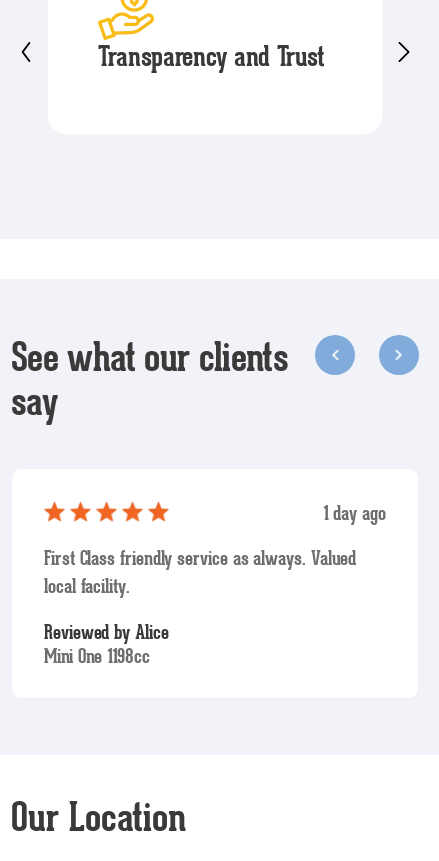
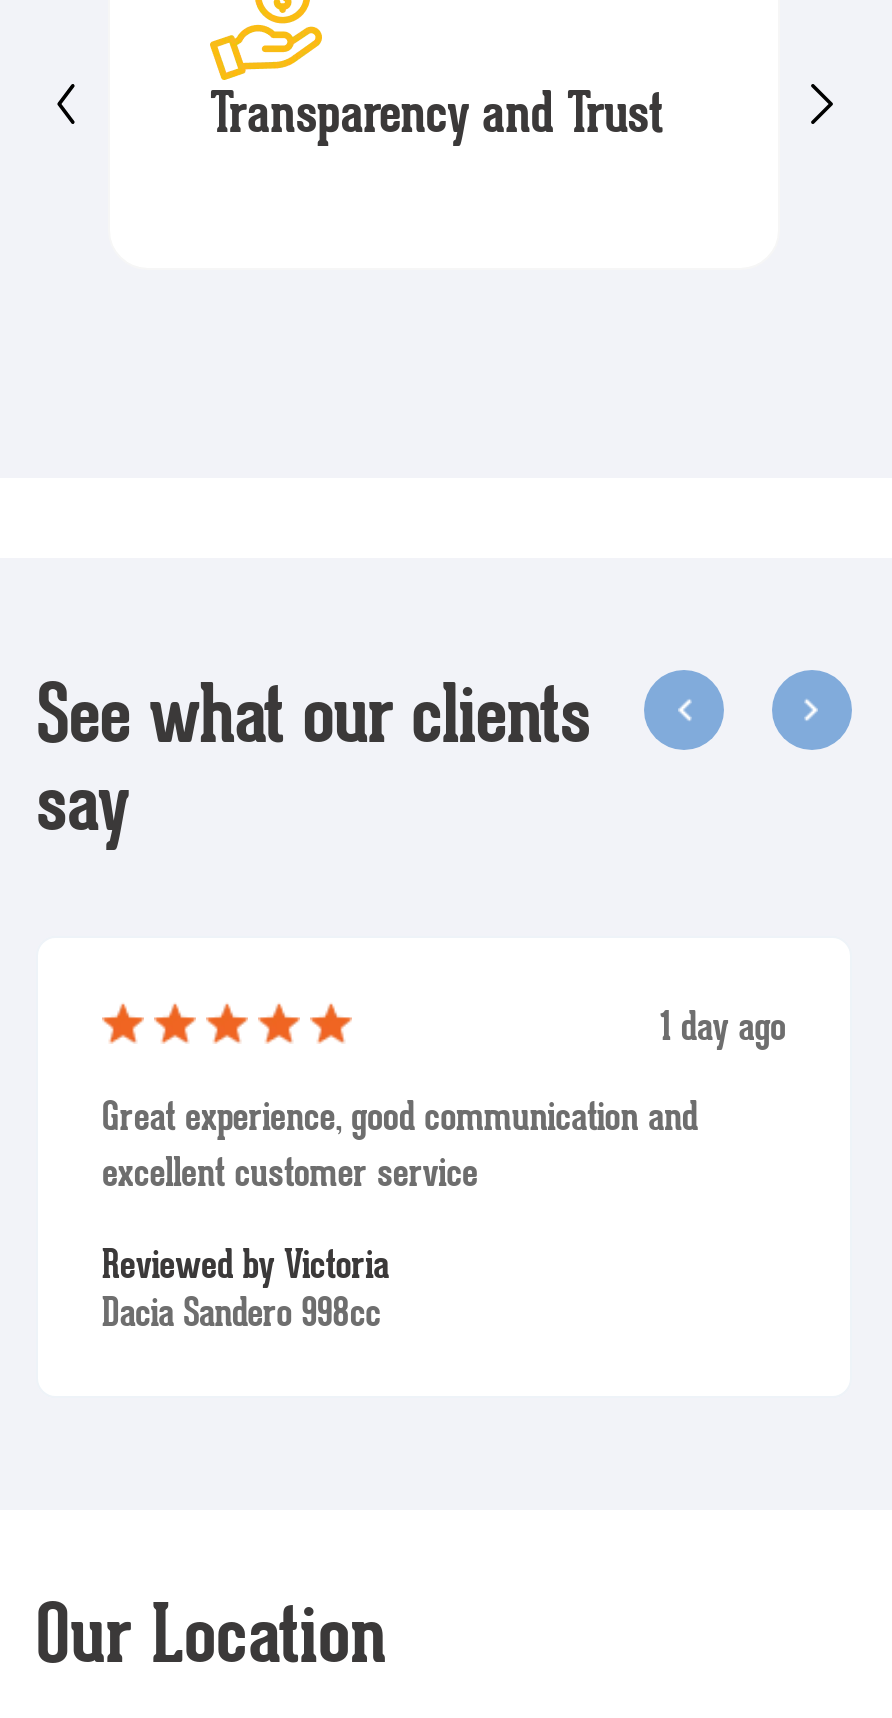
- First Class friendly service as always. Valued
- local facility.
+ Great experience, good communication and
+ excellent customer service

- Reviewed by Alice
- Mini One 1198cc
+ Reviewed by Victoria
+ Dacia Sandero 998cc
